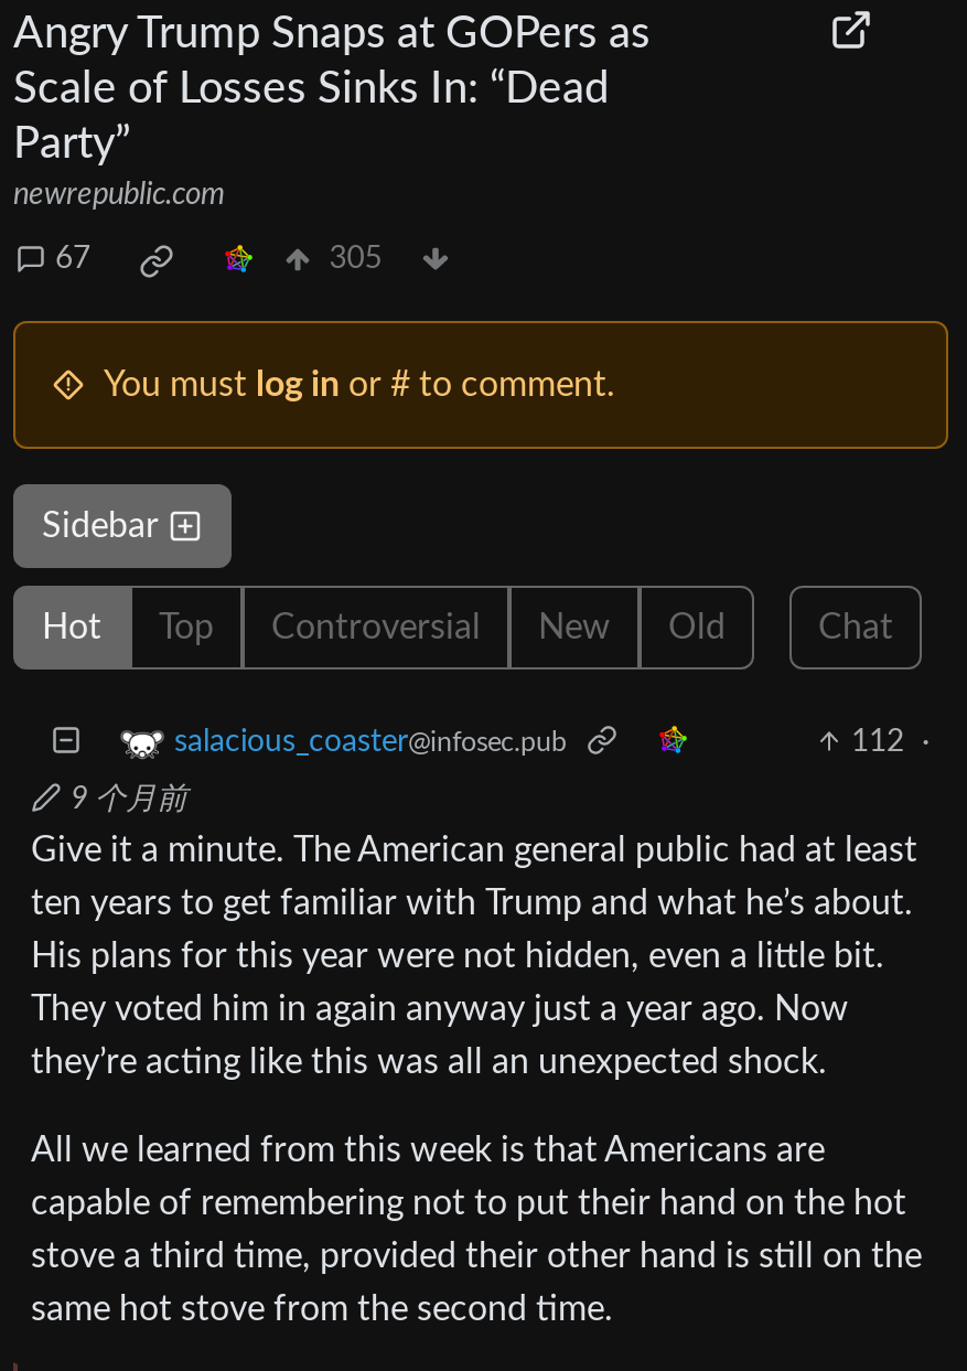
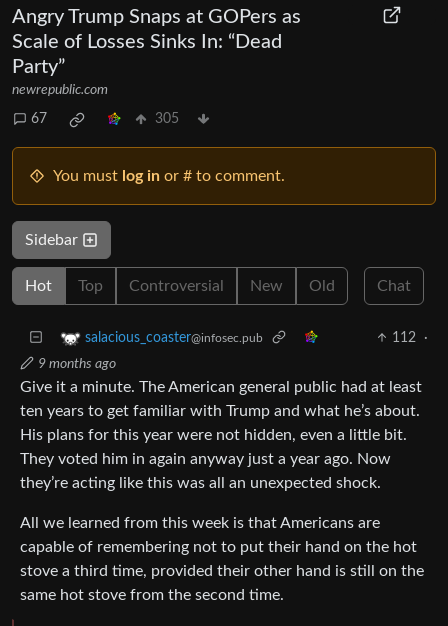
- 9 个月前
+ 9 months ago
